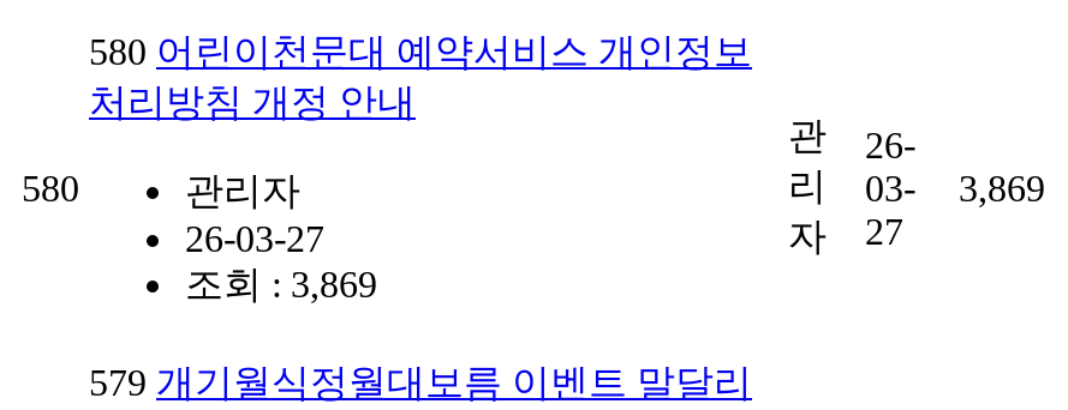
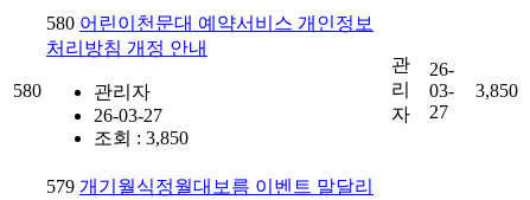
- 리 03- 3,869
+ 리 03- 3,850

- 조회 : 3,869
+ 조회 : 3,850
